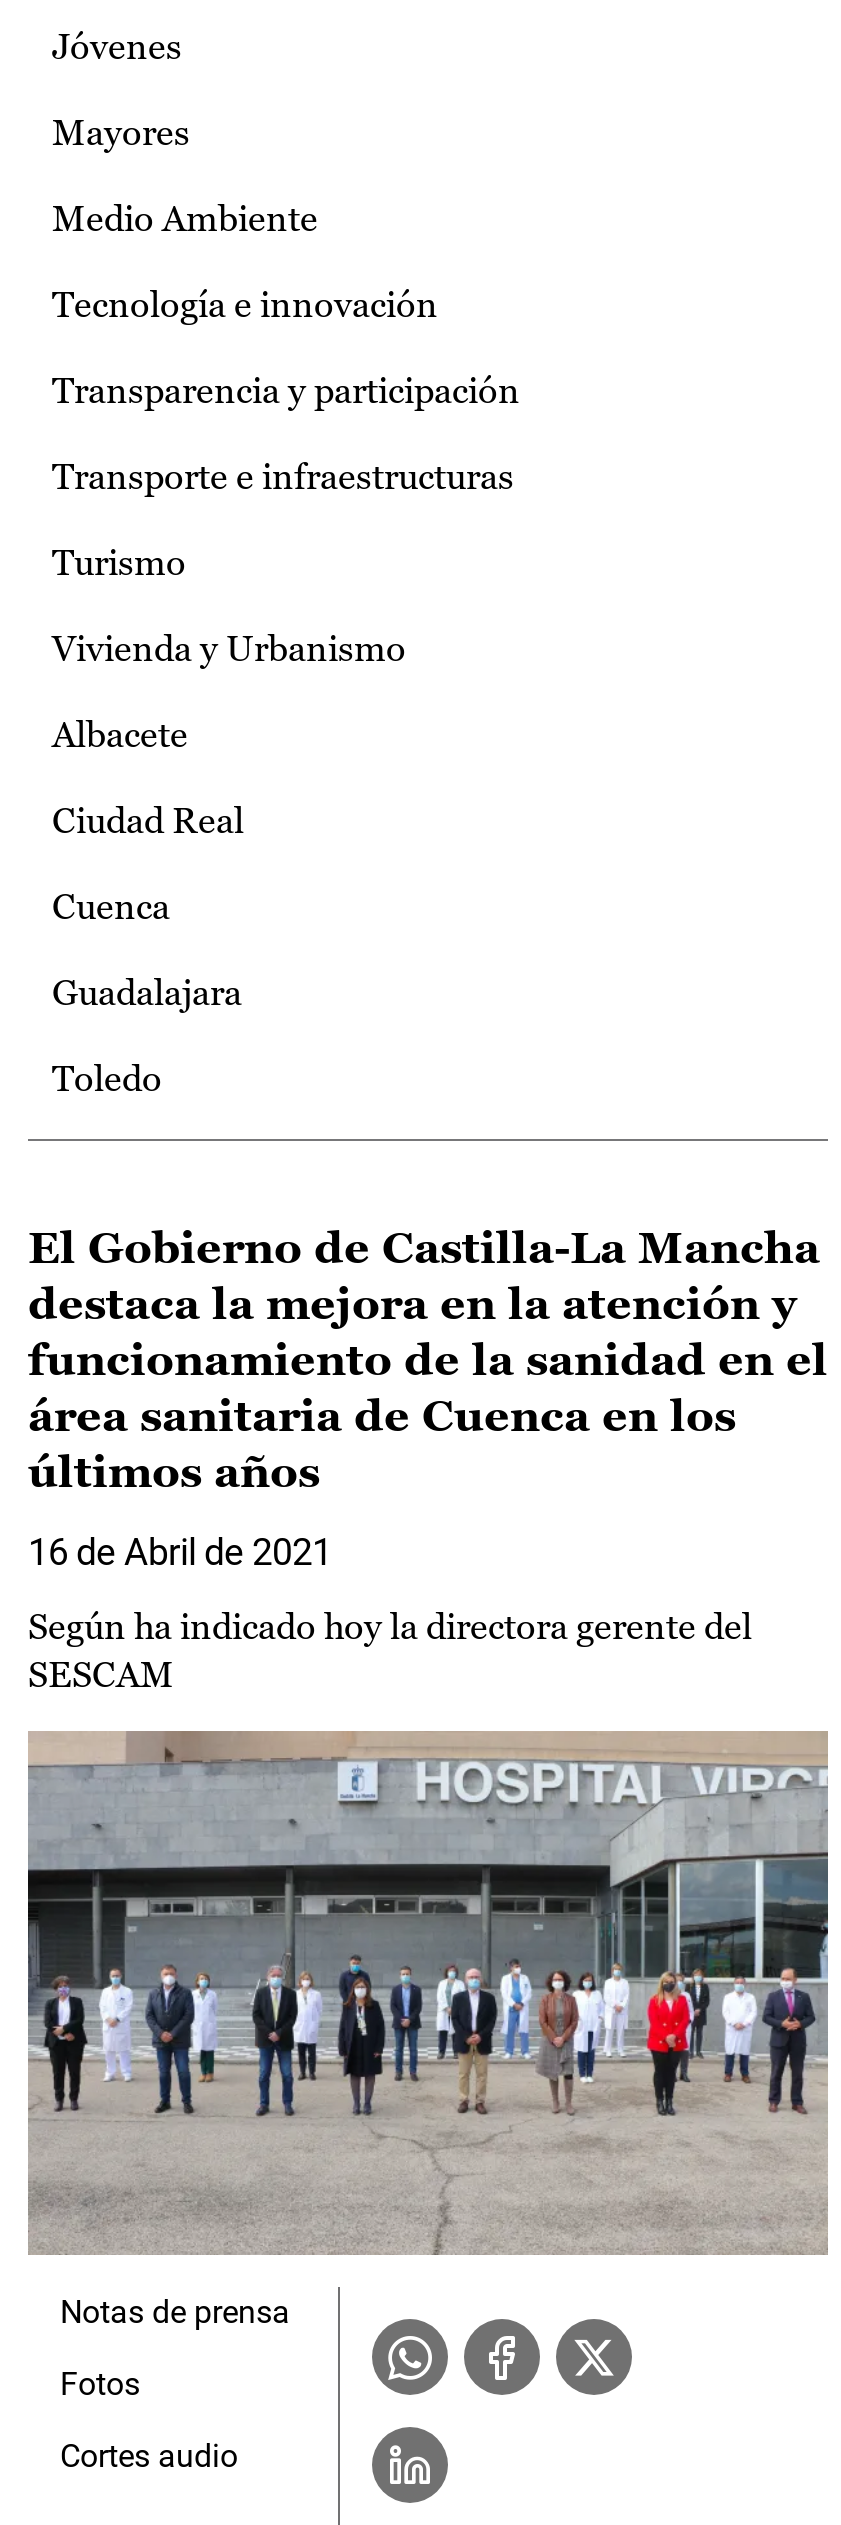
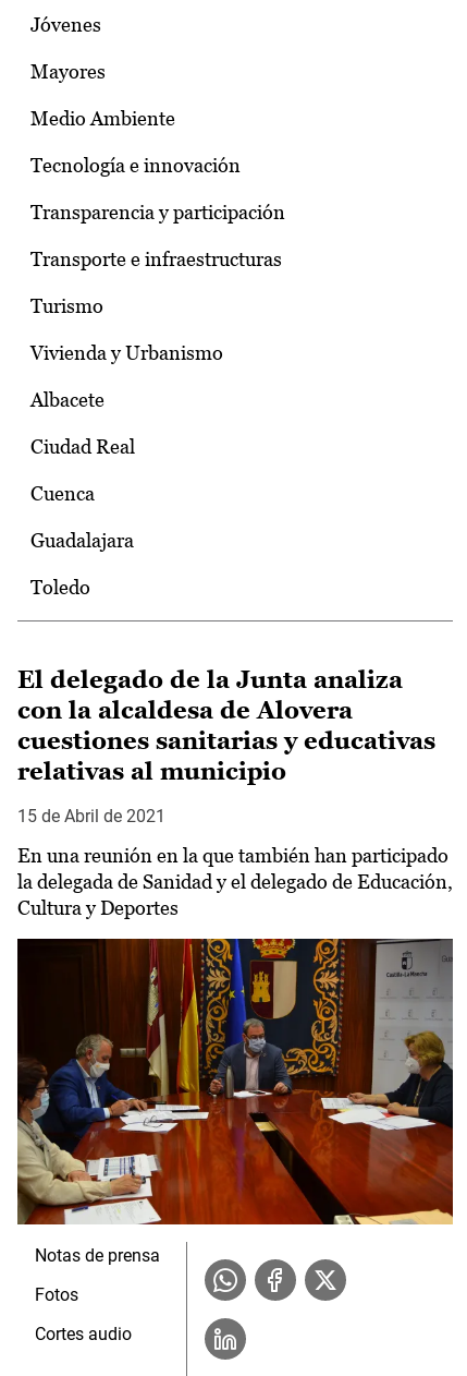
- El Gobierno de Castilla-La Mancha
- destaca la mejora en la atención y
- funcionamiento de la sanidad en el
- área sanitaria de Cuenca en los
- últimos años
+ El delegado de la Junta analiza
+ con la alcaldesa de Alovera
+ cuestiones sanitarias y educativas
+ relativas al municipio

- 16 de Abril de 2021
+ 15 de Abril de 2021

- Según ha indicado hoy la directora gerente del
- SESCAM
+ En una reunión en la que también han participado
+ la delegada de Sanidad y el delegado de Educación,
+ Cultura y Deportes

- [image]
+ [image]
